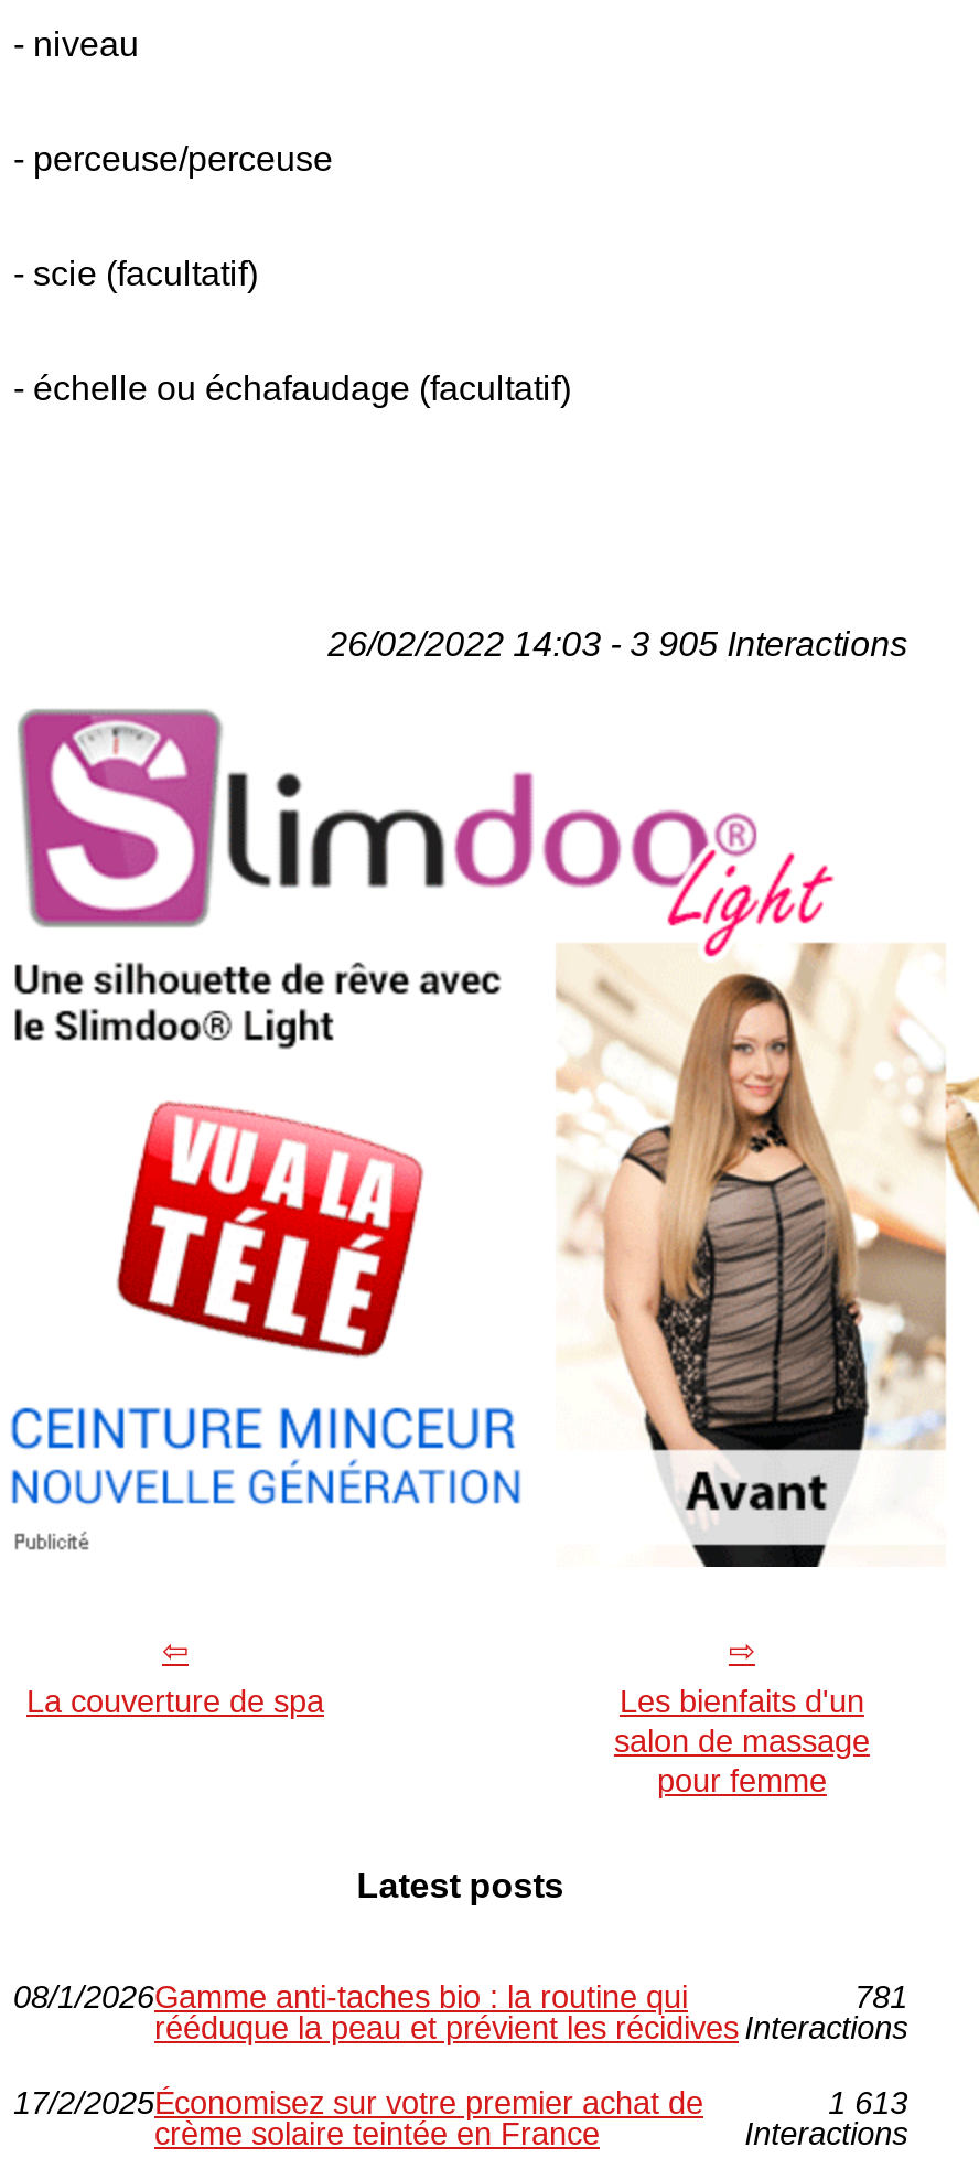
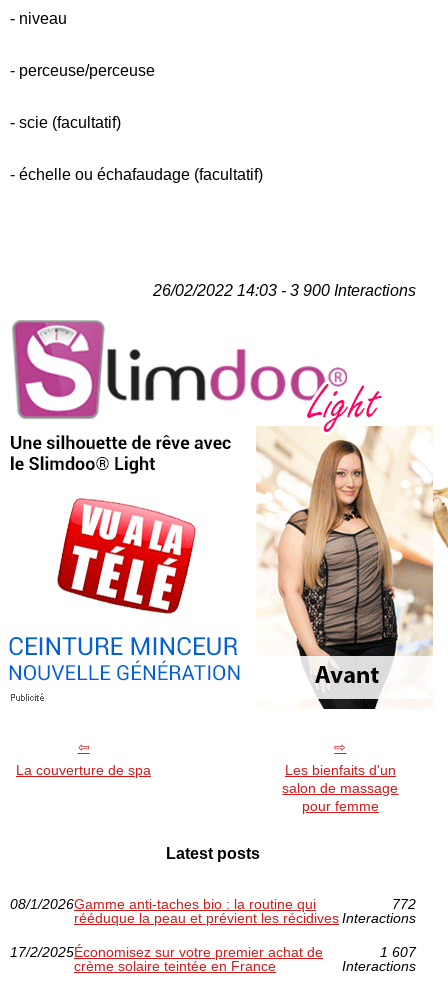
- 26/02/2022 14:03 - 3 905 Interactions
+ 26/02/2022 14:03 - 3 900 Interactions

- 781
+ 772

- 1 613
+ 1 607
